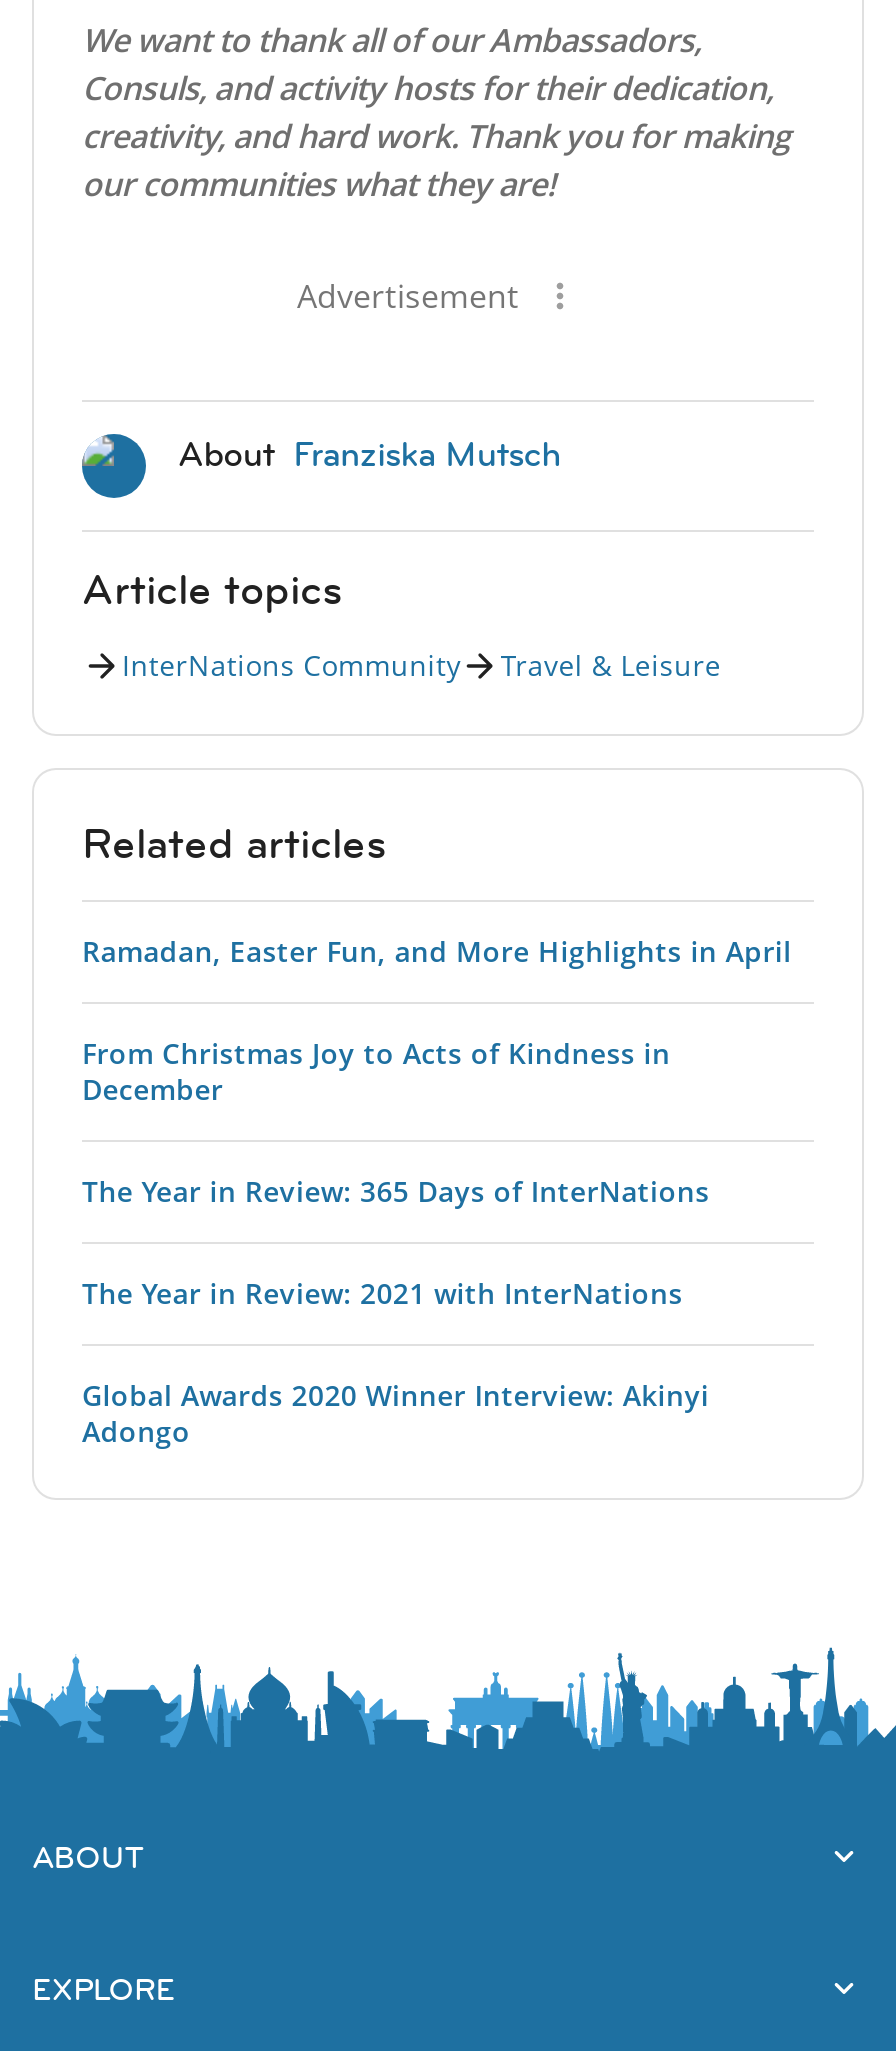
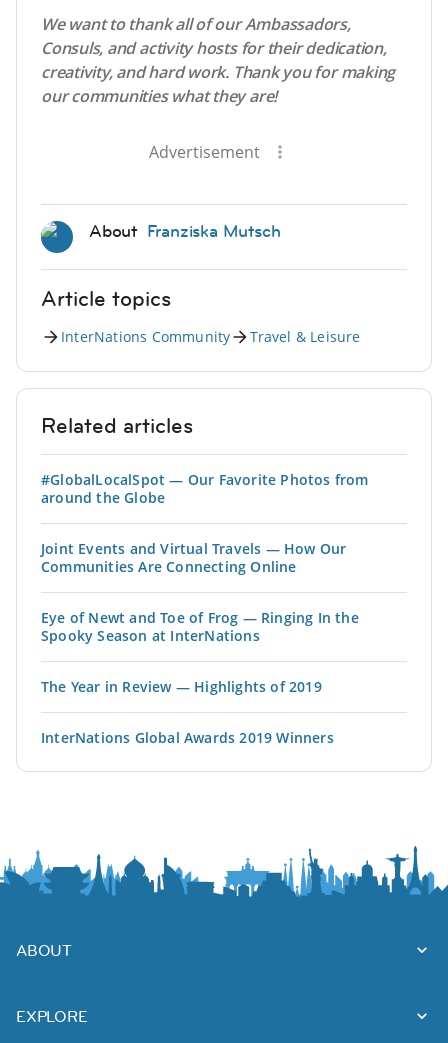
- Ramadan, Easter Fun, and More Highlights in April
+ #GlobalLocalSpot — Our Favorite Photos from
+ around the Globe

- From Christmas Joy to Acts of Kindness in
- December
+ Joint Events and Virtual Travels — How Our
+ Communities Are Connecting Online

- The Year in Review: 365 Days of InterNations
+ Eye of Newt and Toe of Frog — Ringing In the
+ Spooky Season at InterNations

- The Year in Review: 2021 with InterNations
+ The Year in Review — Highlights of 2019

- Global Awards 2020 Winner Interview: Akinyi
- Adongo
+ InterNations Global Awards 2019 Winners
